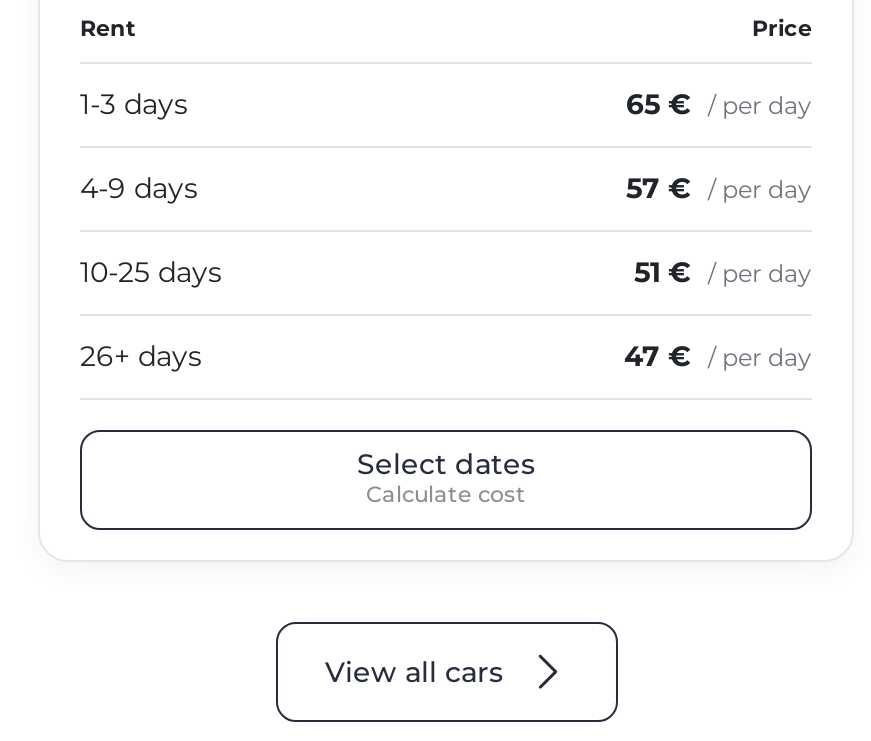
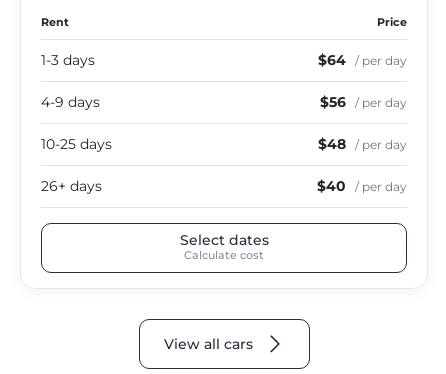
- 65 € / per day
+ $64 / per day

- 57 € / per day
+ $56 / per day

- 51 € / per day
+ $48 / per day

- 47 € / per day
+ $40 / per day
